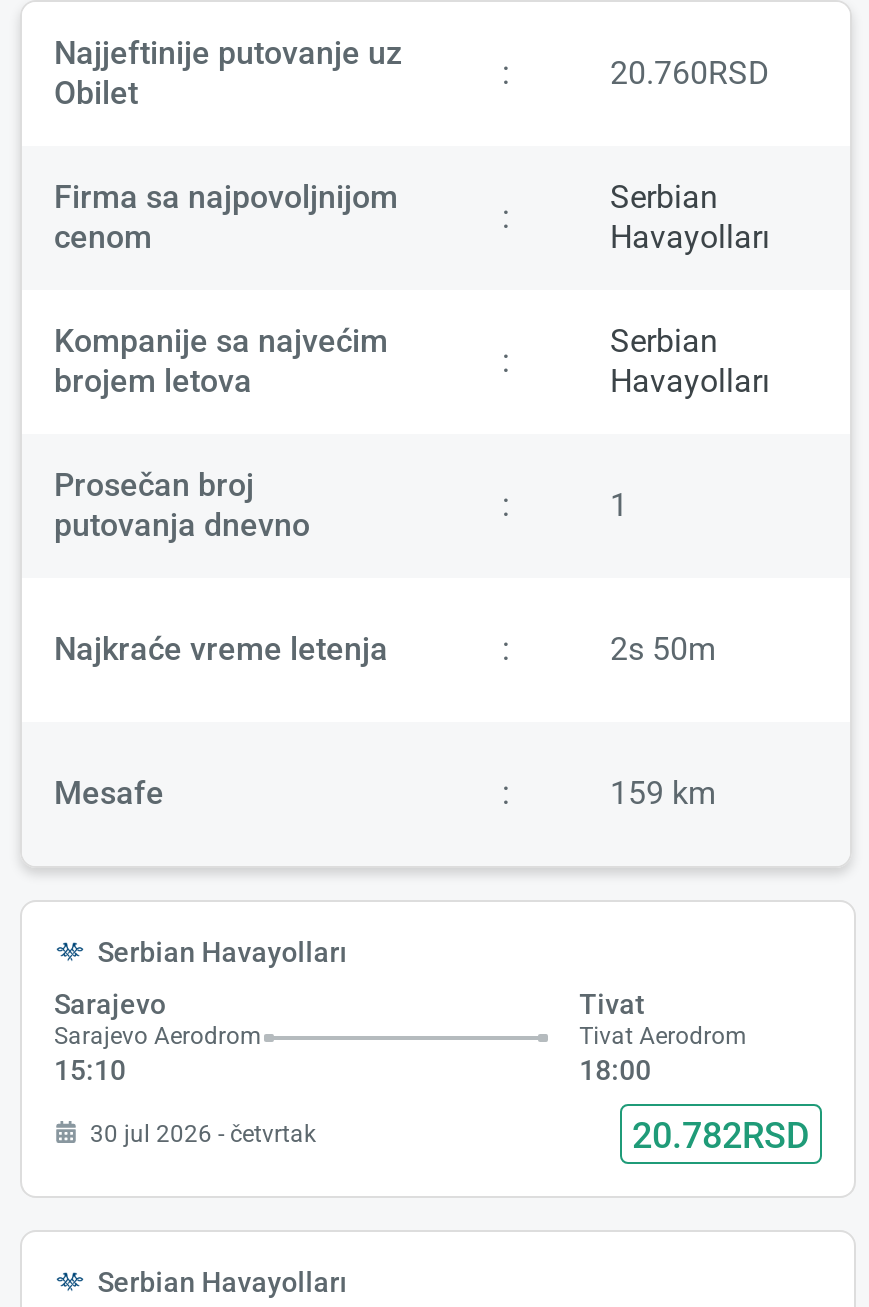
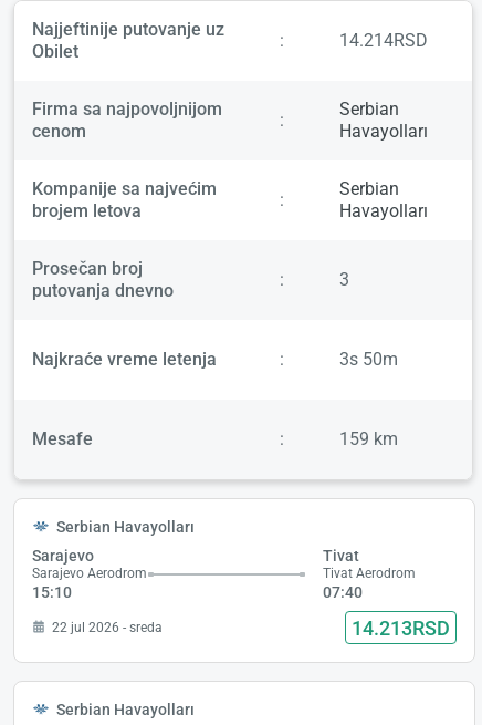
- 20.760RSD
+ 14.214RSD

- 1
+ 3

- 2s 50m
+ 3s 50m

- 18:00
+ 07:40

- 30 jul 2026 - četvrtak
- 20.782RSD
+ 22 jul 2026 - sreda
+ 14.213RSD
